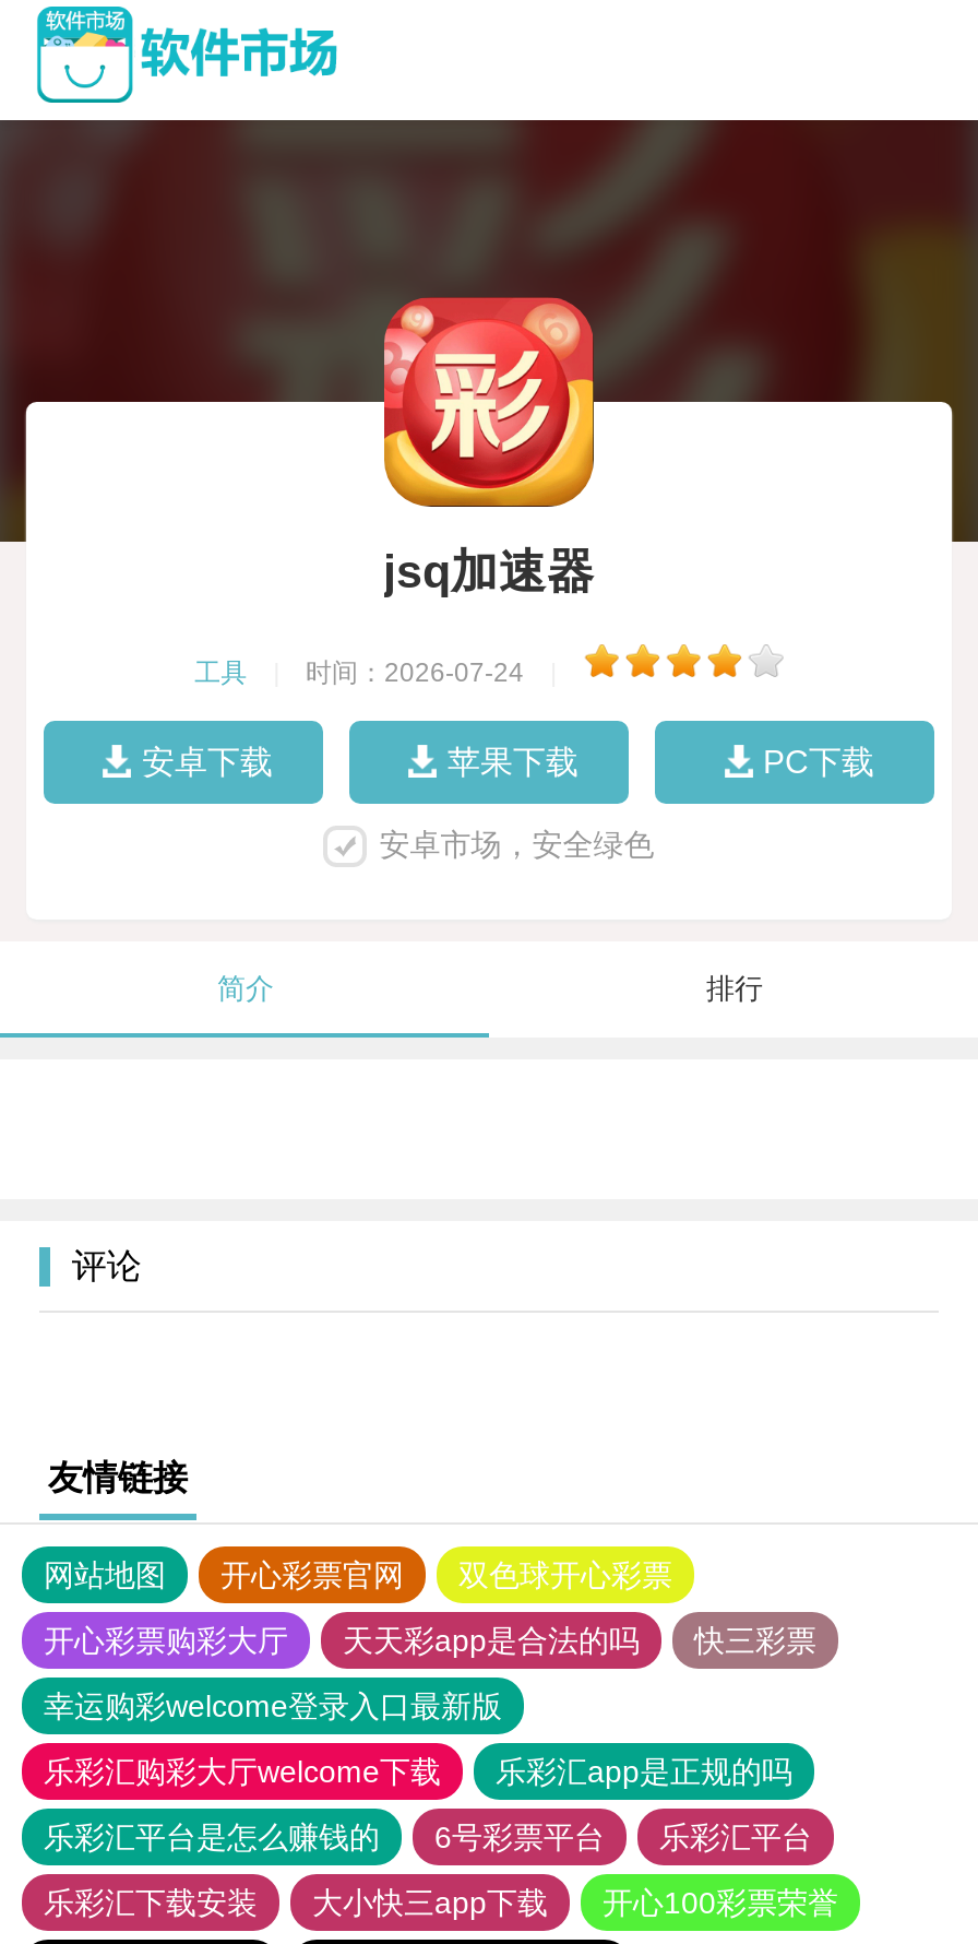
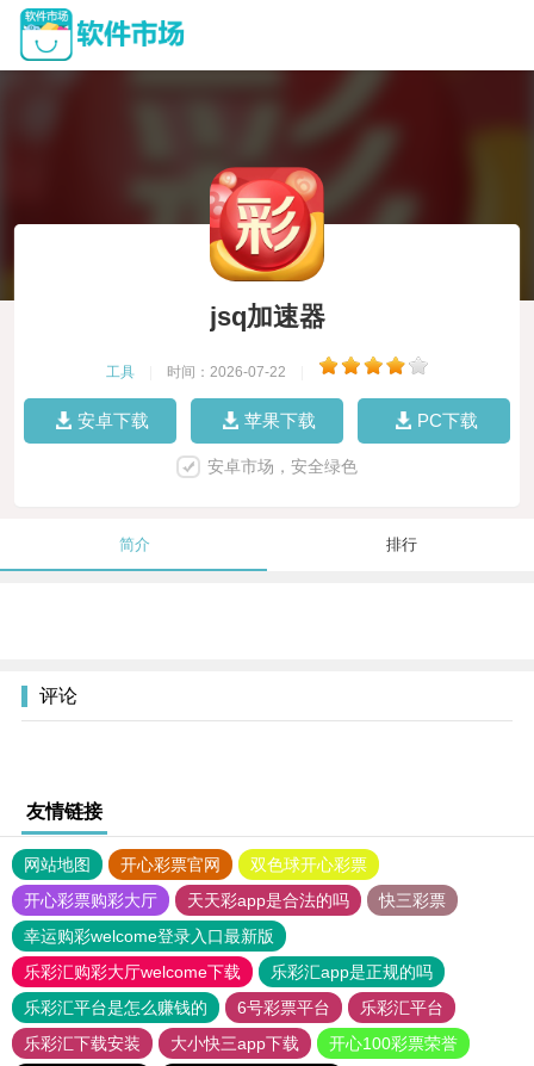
- 时间：2026-07-24
+ 时间：2026-07-22
